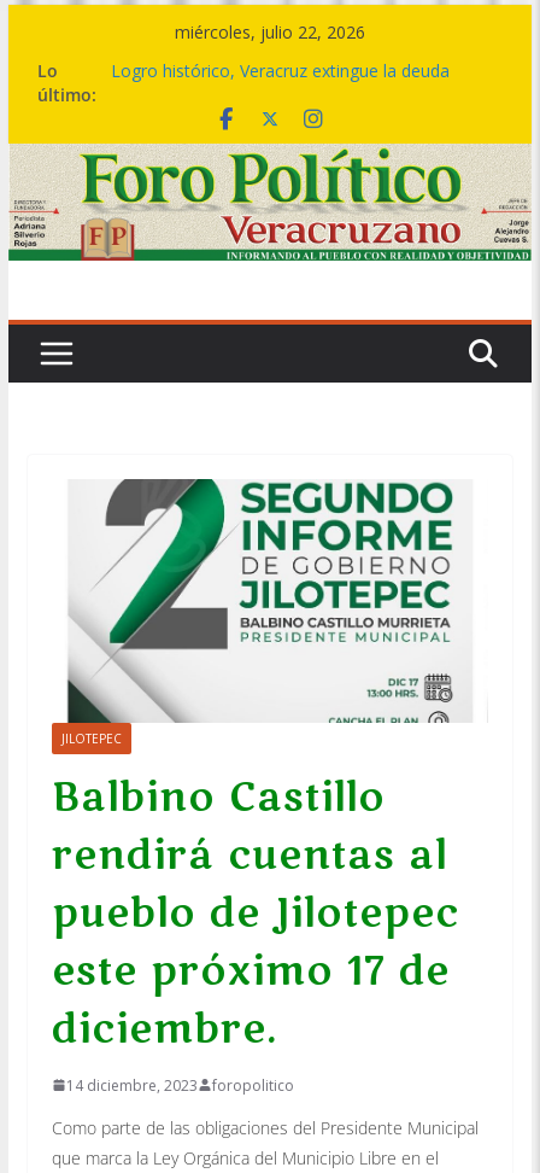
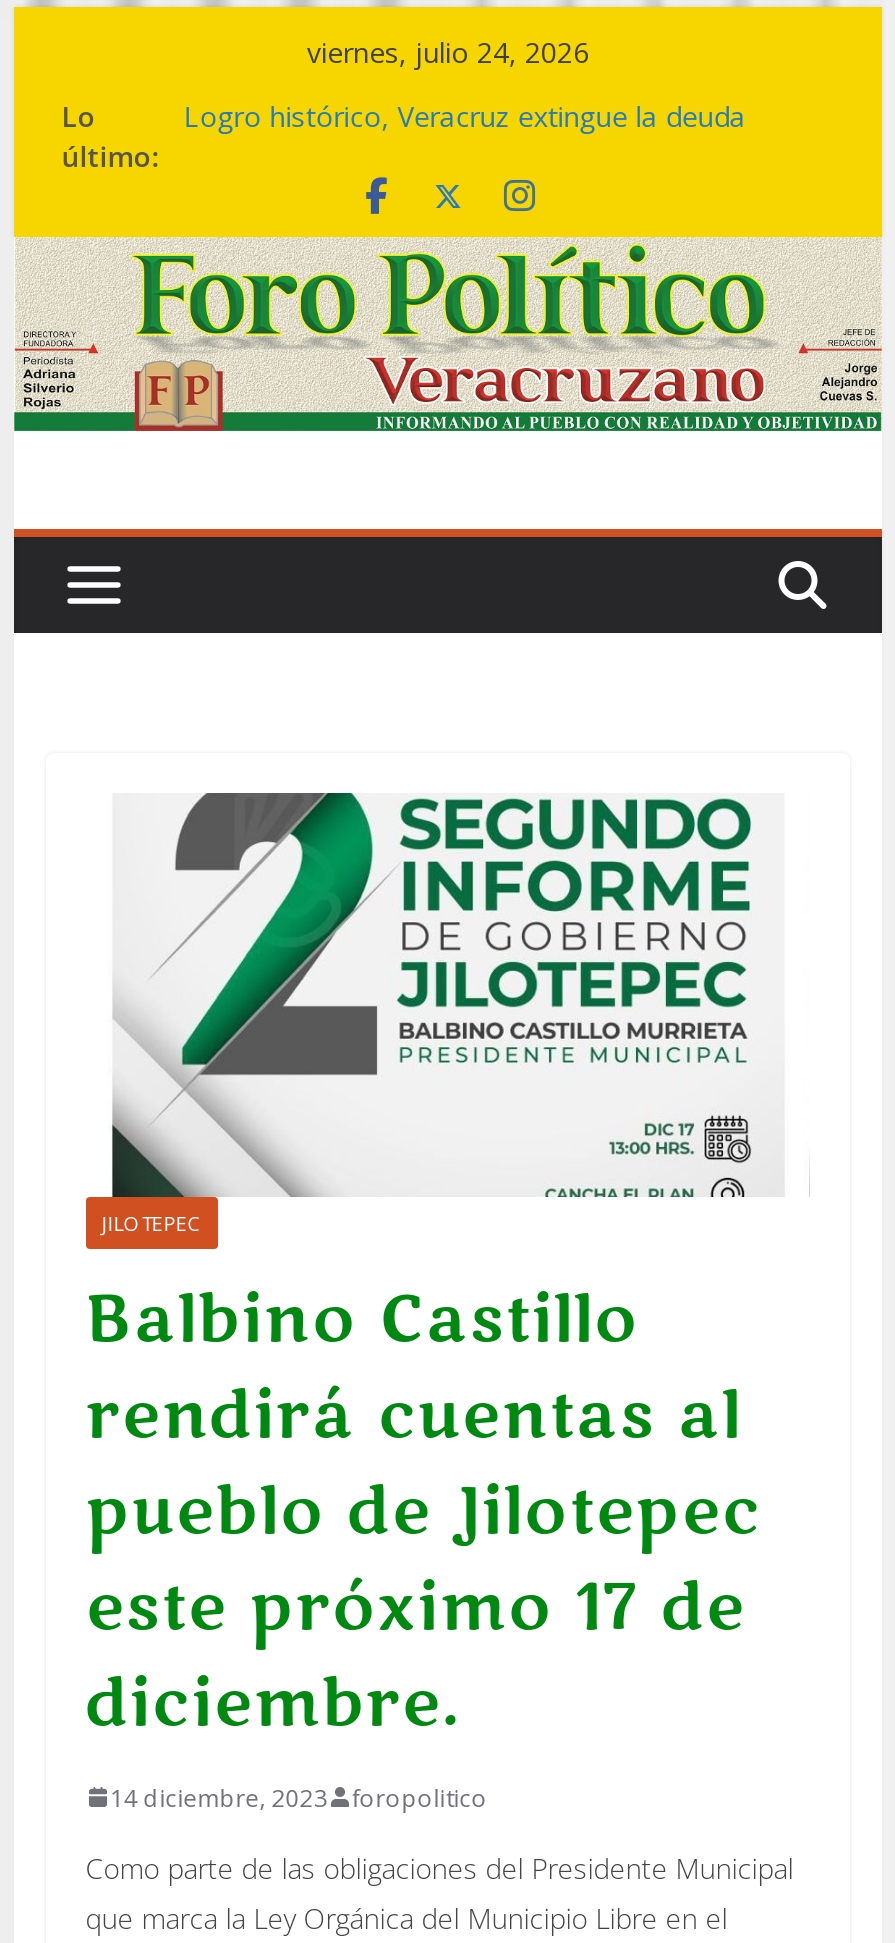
- miércoles, julio 22, 2026
+ viernes, julio 24, 2026
